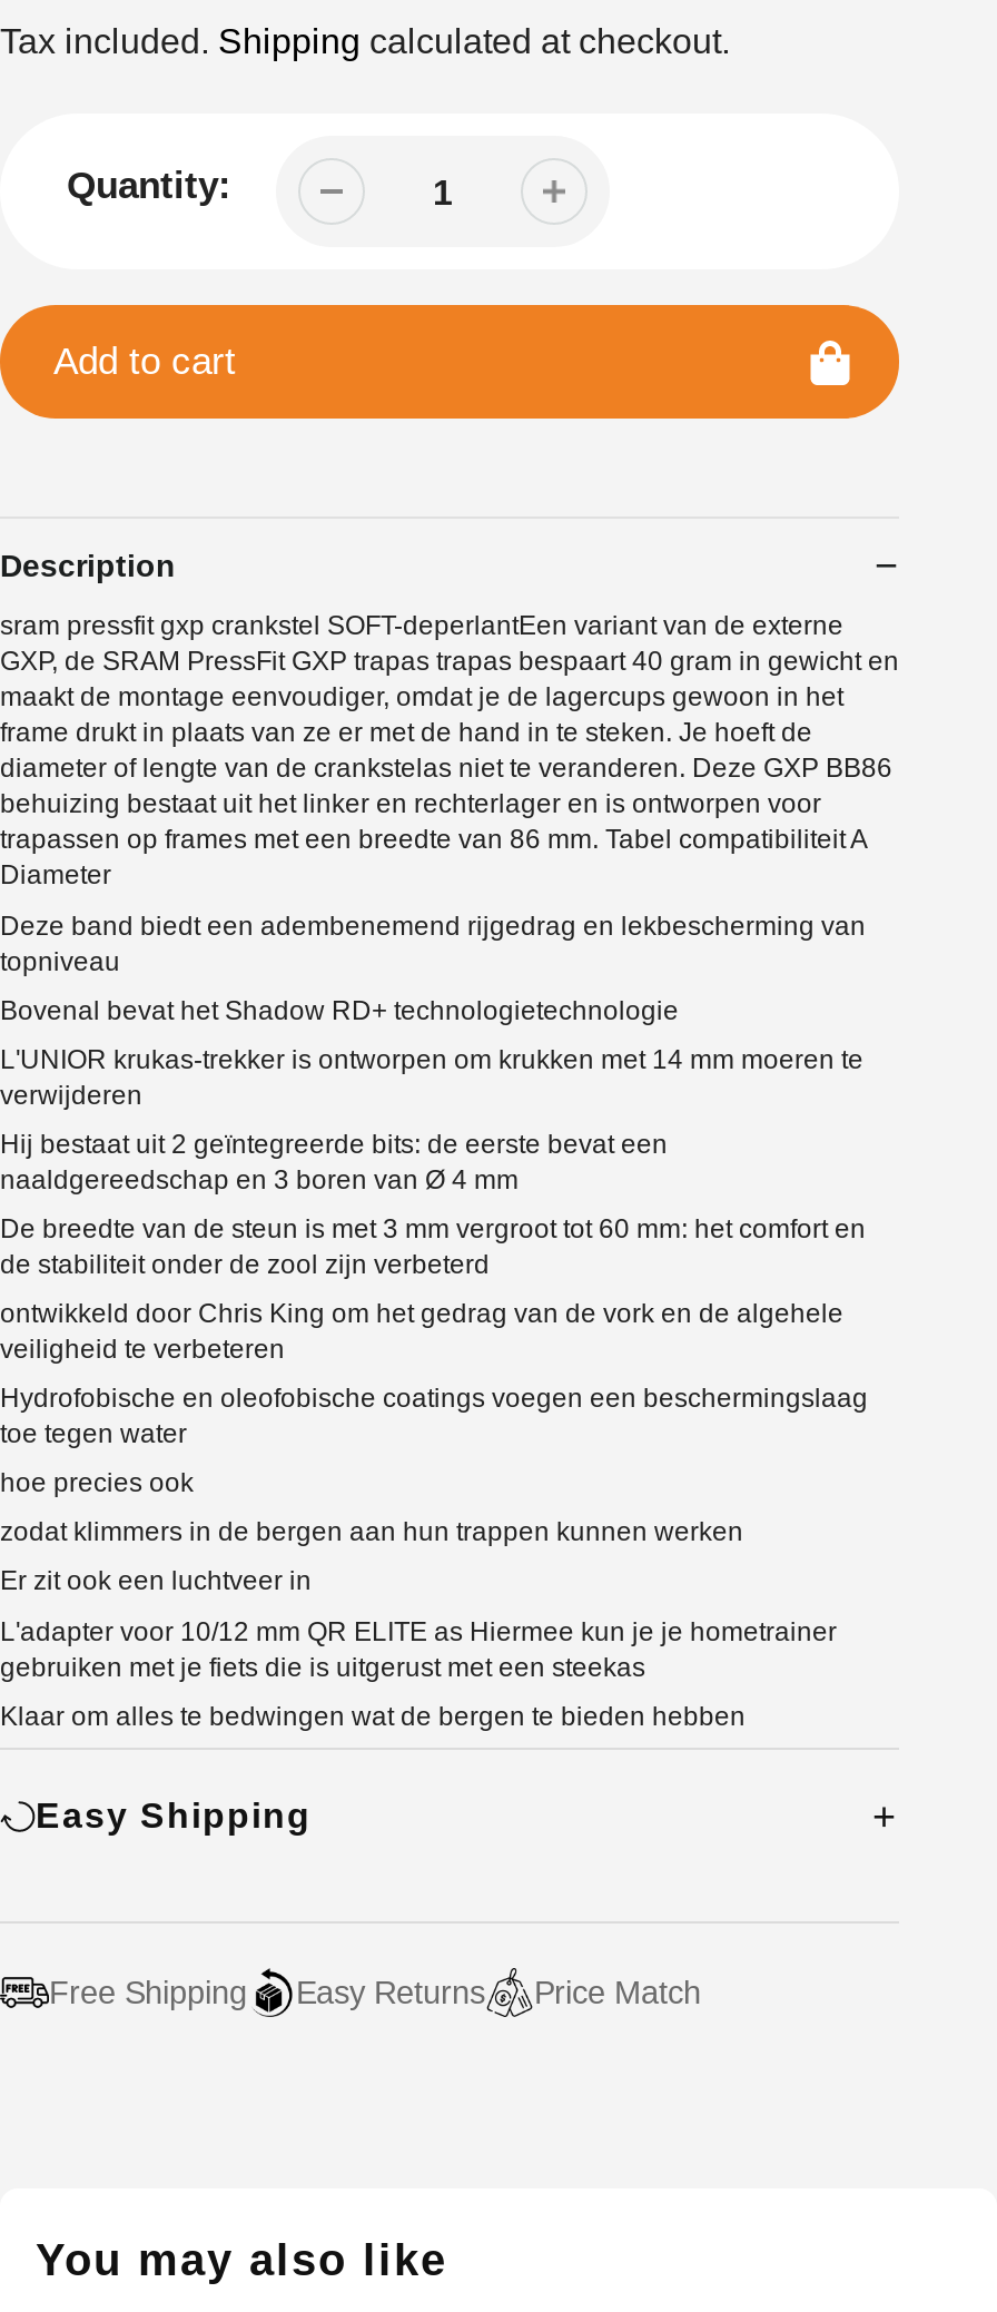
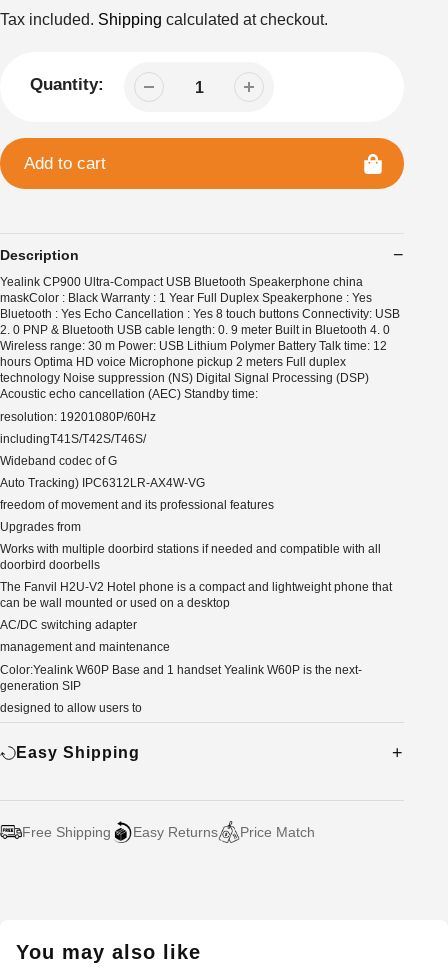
- sram pressfit gxp crankstel SOFT-deperlantEen variant van de externe
- GXP, de SRAM PressFit GXP trapas trapas bespaart 40 gram in gewicht en
- maakt de montage eenvoudiger, omdat je de lagercups gewoon in het
- frame drukt in plaats van ze er met de hand in te steken. Je hoeft de
- diameter of lengte van de crankstelas niet te veranderen. Deze GXP BB86
- behuizing bestaat uit het linker en rechterlager en is ontworpen voor
- trapassen op frames met een breedte van 86 mm. Tabel compatibiliteit A
- Diameter
+ Yealink CP900 Ultra-Compact USB Bluetooth Speakerphone china
+ maskColor : Black Warranty : 1 Year Full Duplex Speakerphone : Yes
+ Bluetooth : Yes Echo Cancellation : Yes 8 touch buttons Connectivity: USB
+ 2. 0 PNP & Bluetooth USB cable length: 0. 9 meter Built in Bluetooth 4. 0
+ Wireless range: 30 m Power: USB Lithium Polymer Battery Talk time: 12
+ hours Optima HD voice Microphone pickup 2 meters Full duplex
+ technology Noise suppression (NS) Digital Signal Processing (DSP)
+ Acoustic echo cancellation (AEC) Standby time:

- Deze band biedt een adembenemend rijgedrag en lekbescherming van
- topniveau
+ resolution: 19201080P/60Hz

- Bovenal bevat het Shadow RD+ technologietechnologie
+ includingT41S/T42S/T46S/

- L'UNIOR krukas-trekker is ontworpen om krukken met 14 mm moeren te
- verwijderen
+ Wideband codec of G

- Hij bestaat uit 2 geïntegreerde bits: de eerste bevat een
- naaldgereedschap en 3 boren van Ø 4 mm
+ Auto Tracking) IPC6312LR-AX4W-VG

- De breedte van de steun is met 3 mm vergroot tot 60 mm: het comfort en
- de stabiliteit onder de zool zijn verbeterd
+ freedom of movement and its professional features

- ontwikkeld door Chris King om het gedrag van de vork en de algehele
- veiligheid te verbeteren
+ Upgrades from

- Hydrofobische en oleofobische coatings voegen een beschermingslaag
- toe tegen water
+ Works with multiple doorbird stations if needed and compatible with all
+ doorbird doorbells

- hoe precies ook
+ The Fanvil H2U-V2 Hotel phone is a compact and lightweight phone that
+ can be wall mounted or used on a desktop

- zodat klimmers in de bergen aan hun trappen kunnen werken
+ AC/DC switching adapter

- Er zit ook een luchtveer in
+ management and maintenance

- L'adapter voor 10/12 mm QR ELITE as Hiermee kun je je hometrainer
- gebruiken met je fiets die is uitgerust met een steekas
+ Color:Yealink W60P Base and 1 handset Yealink W60P is the next-
+ generation SIP

- Klaar om alles te bedwingen wat de bergen te bieden hebben
+ designed to allow users to
